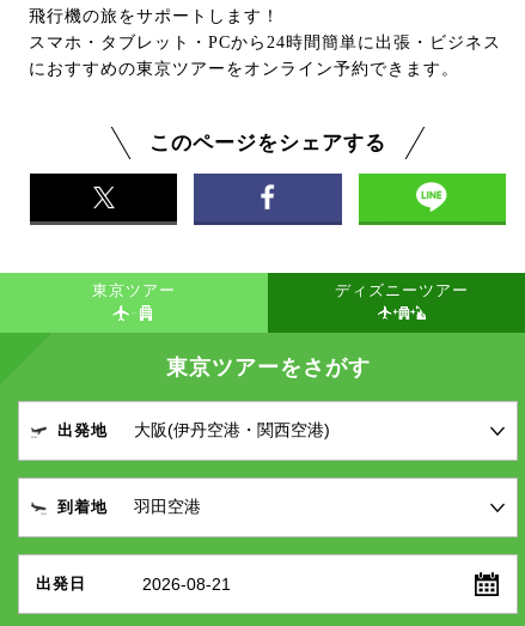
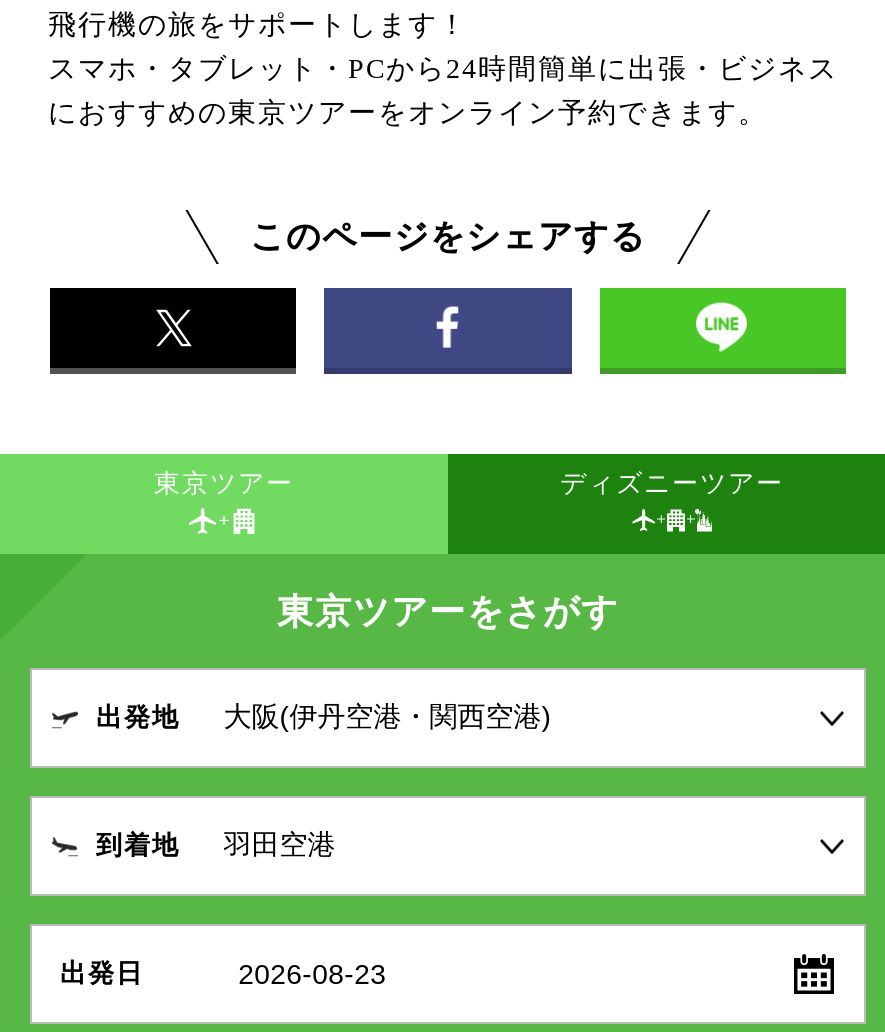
- 2026-08-21
+ 2026-08-23
